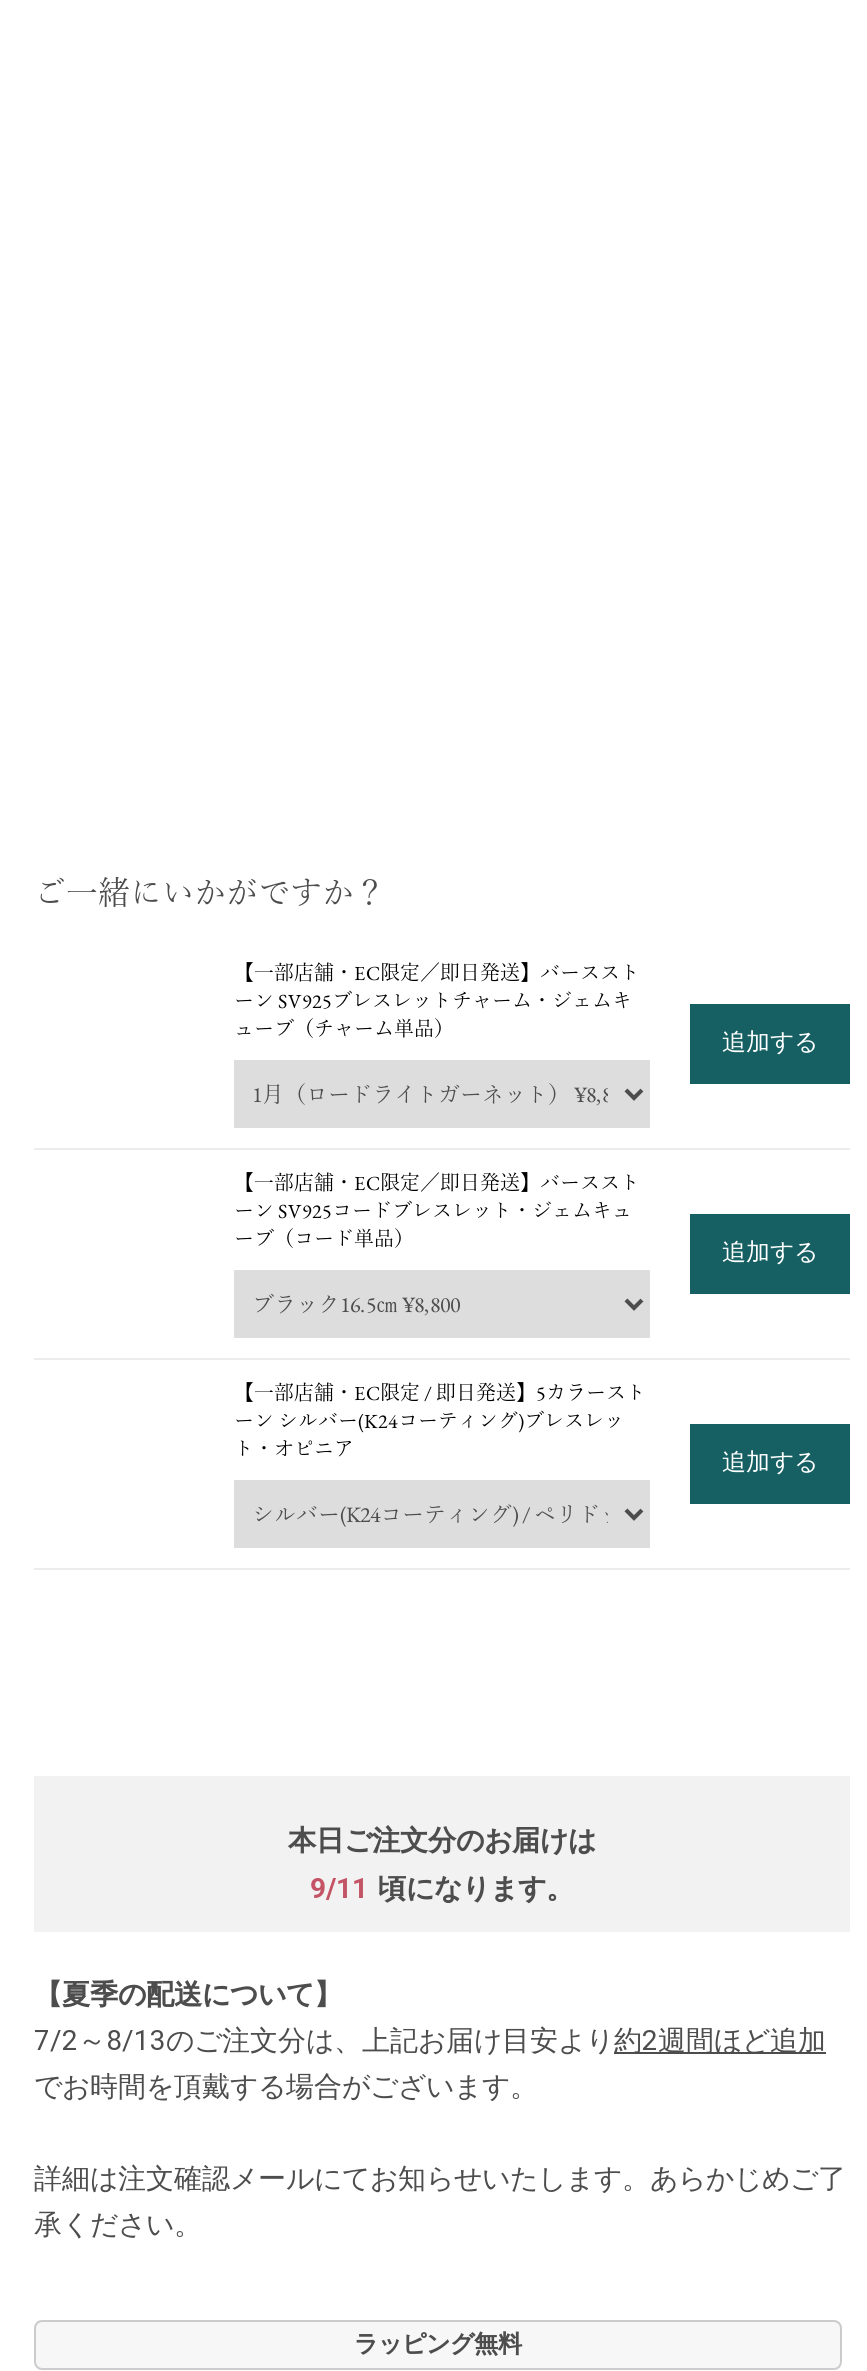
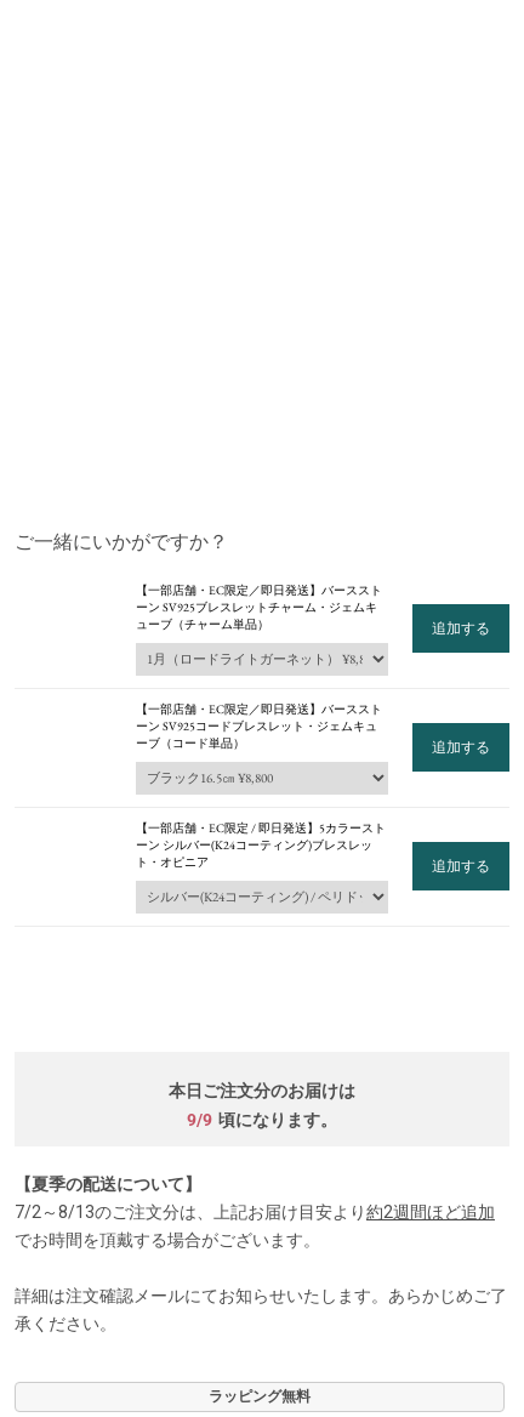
- 9/11 頃になります。
+ 9/9 頃になります。
